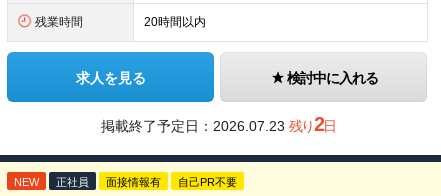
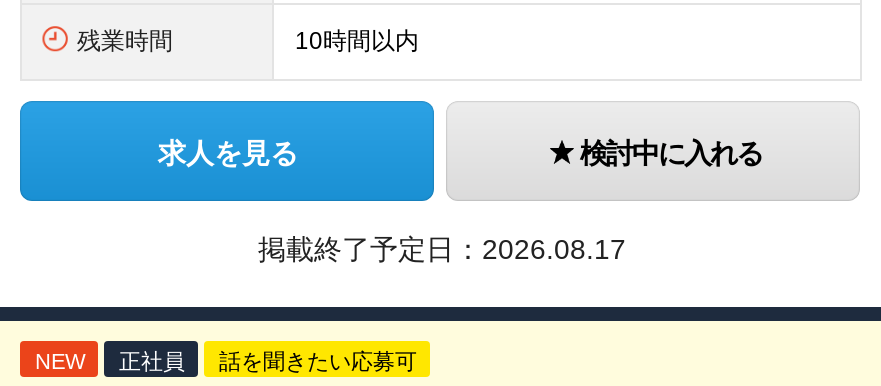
- 20時間以内
+ 10時間以内

- 掲載終了予定日：2026.07.23 残り2日
+ 掲載終了予定日：2026.08.17

- 面接情報有
- 自己PR不要
+ 話を聞きたい応募可
